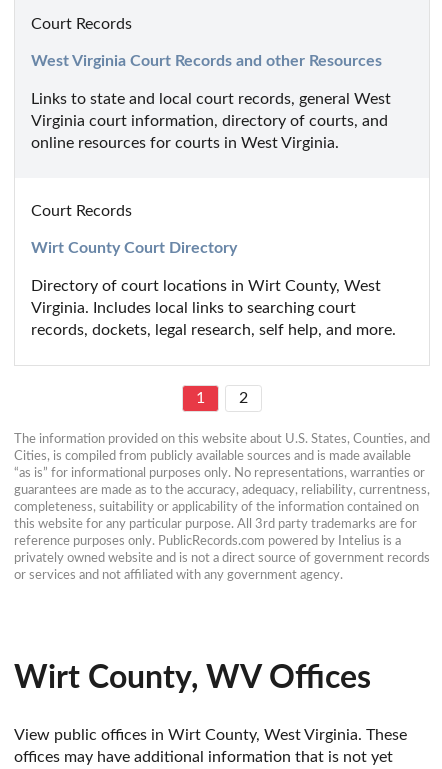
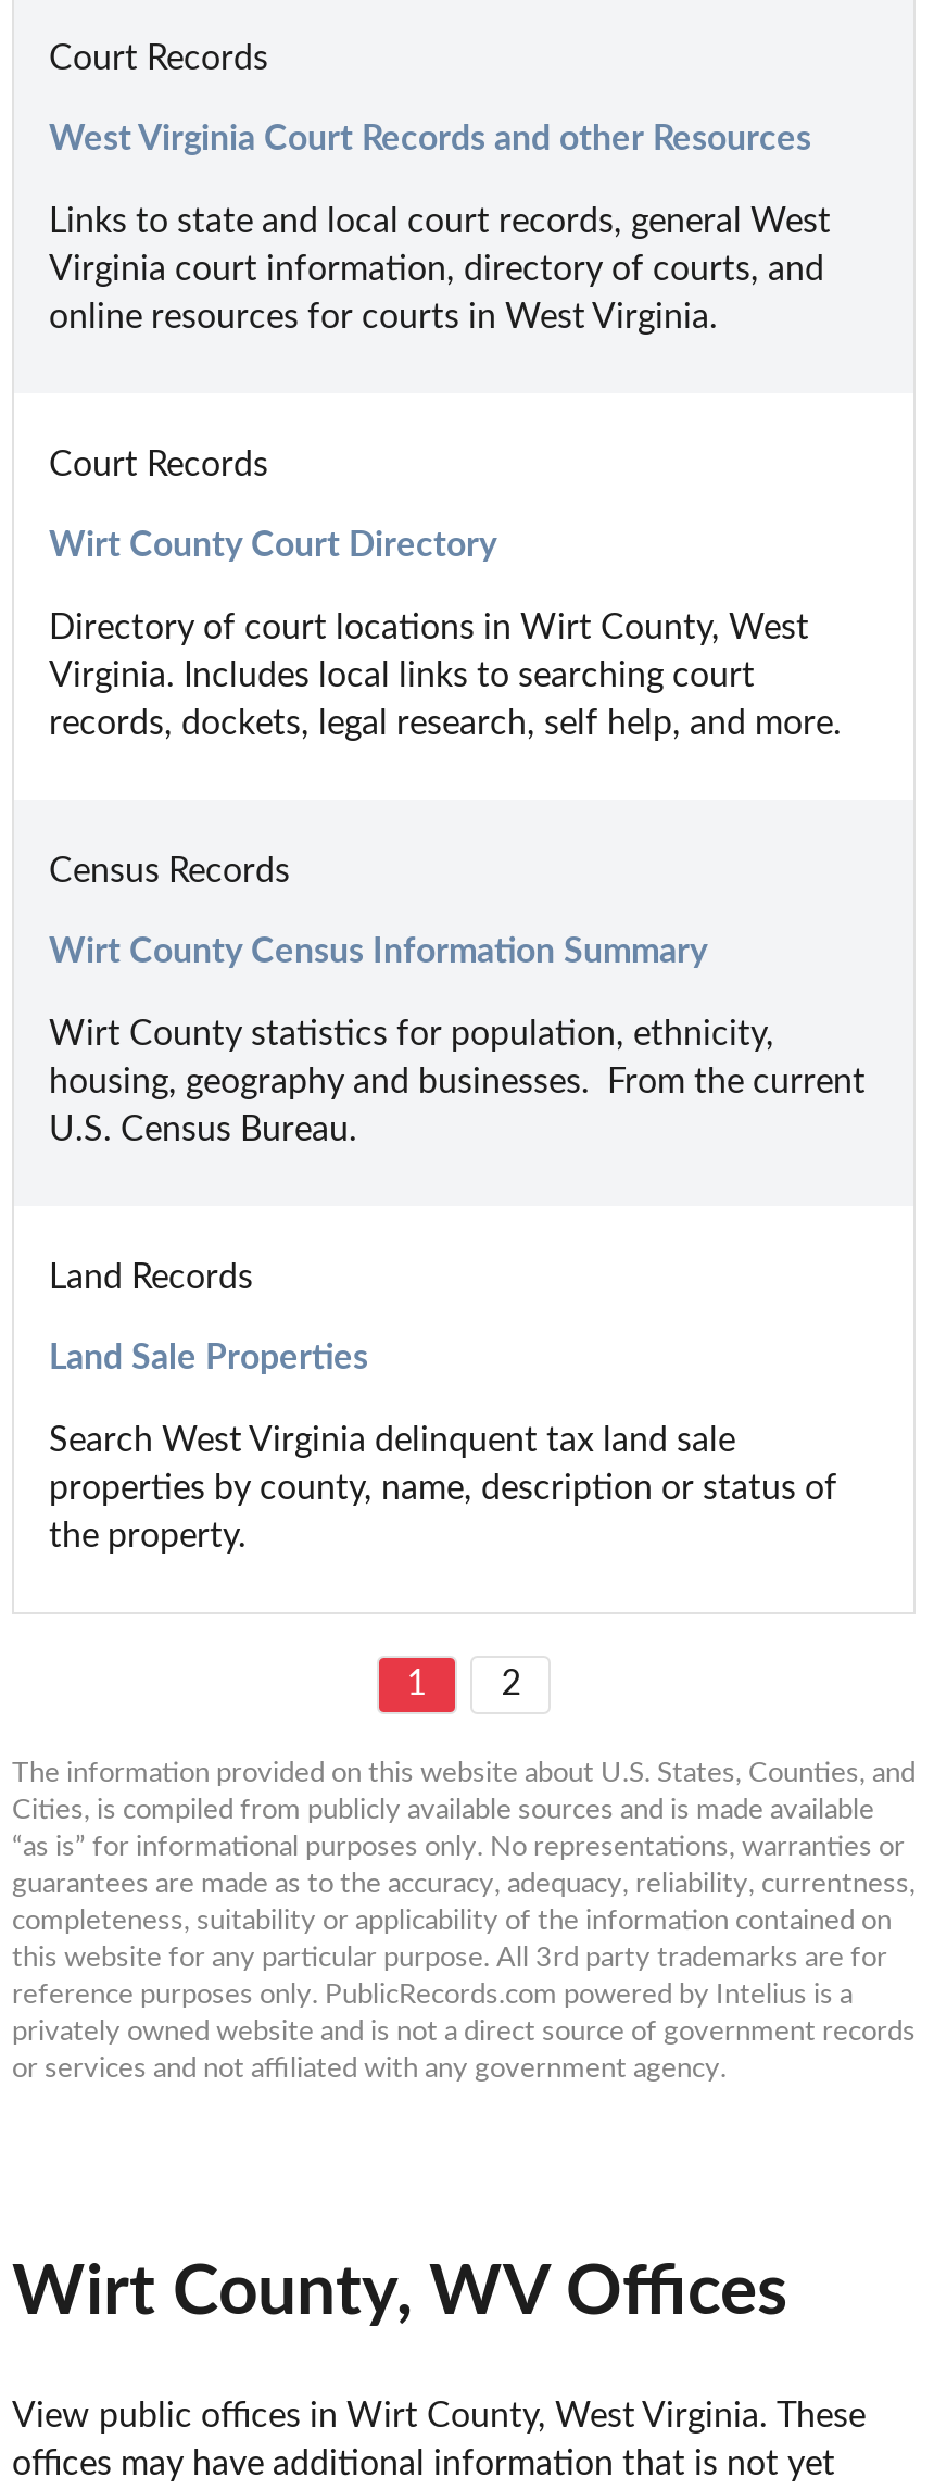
+ Census Records
+ Wirt County Census Information Summary
+ Wirt County statistics for population, ethnicity,
+ housing, geography and businesses. From the current
+ U.S. Census Bureau.

+ Land Records
+ Land Sale Properties
+ Search West Virginia delinquent tax land sale
+ properties by county, name, description or status of
+ the property.
